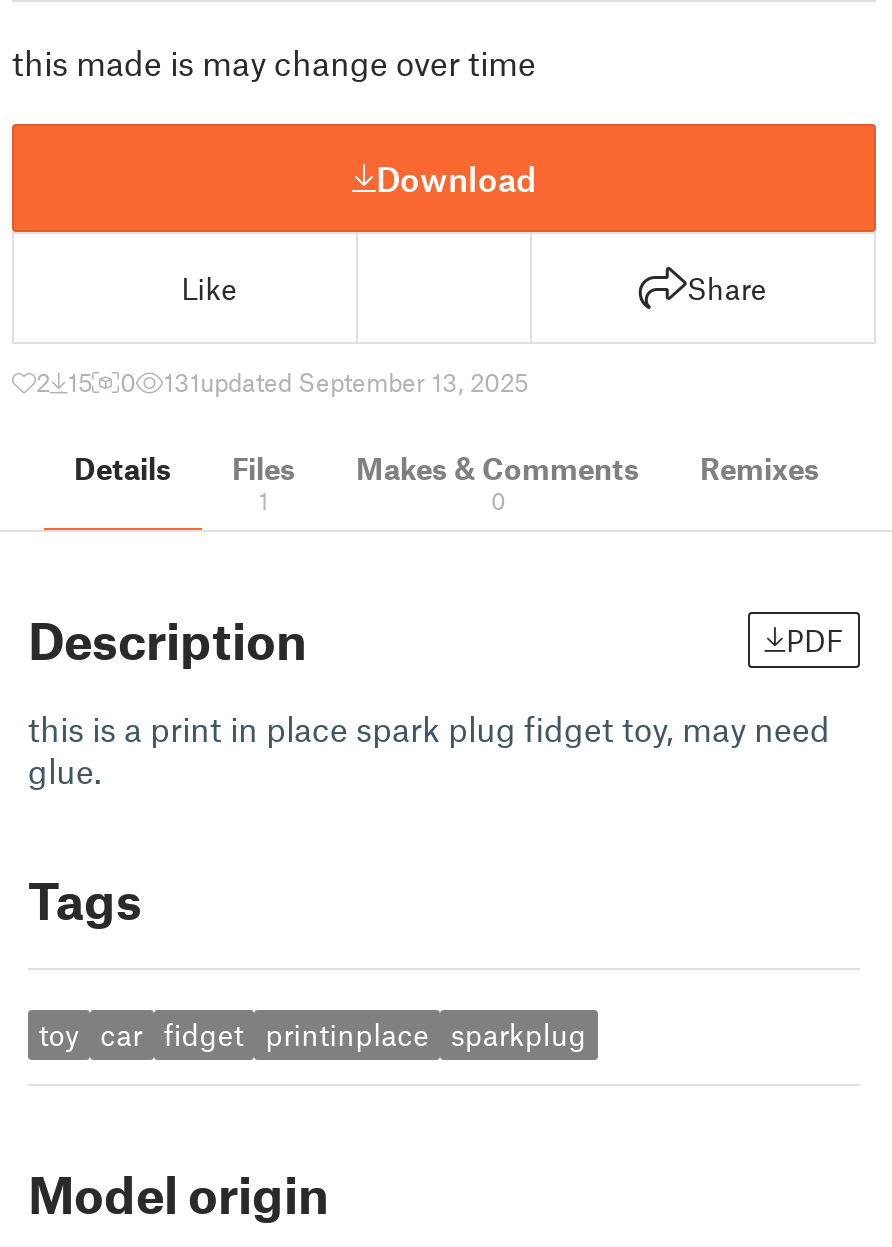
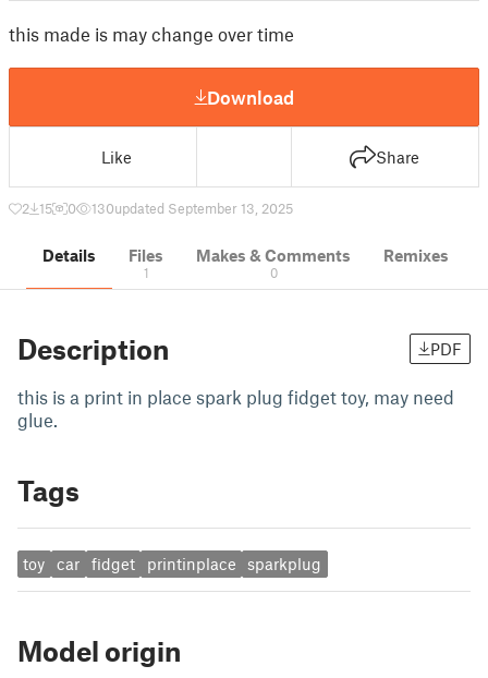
- 131updated September 13, 2025
+ 130updated September 13, 2025
